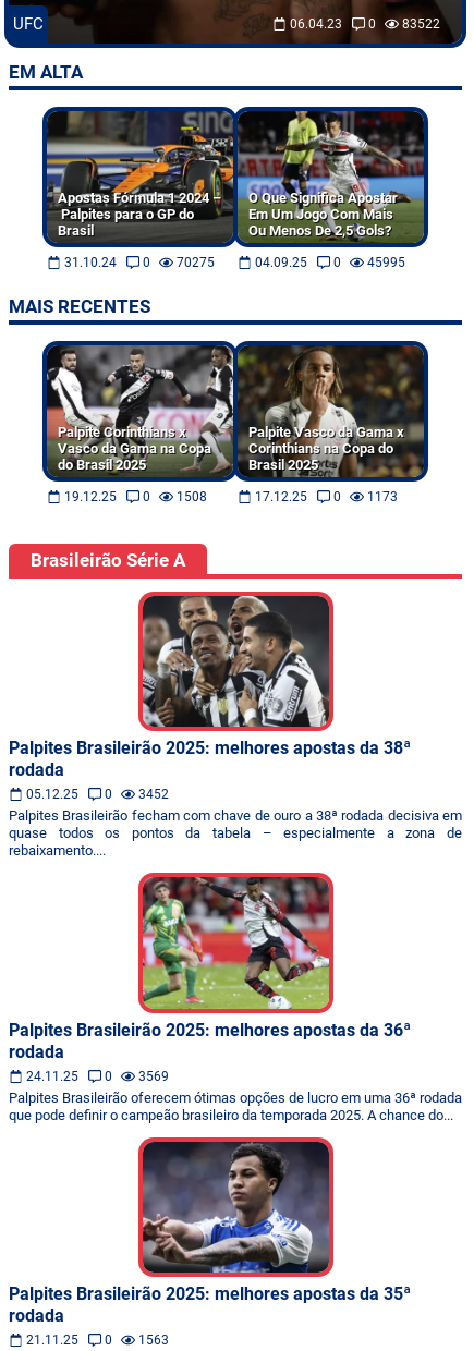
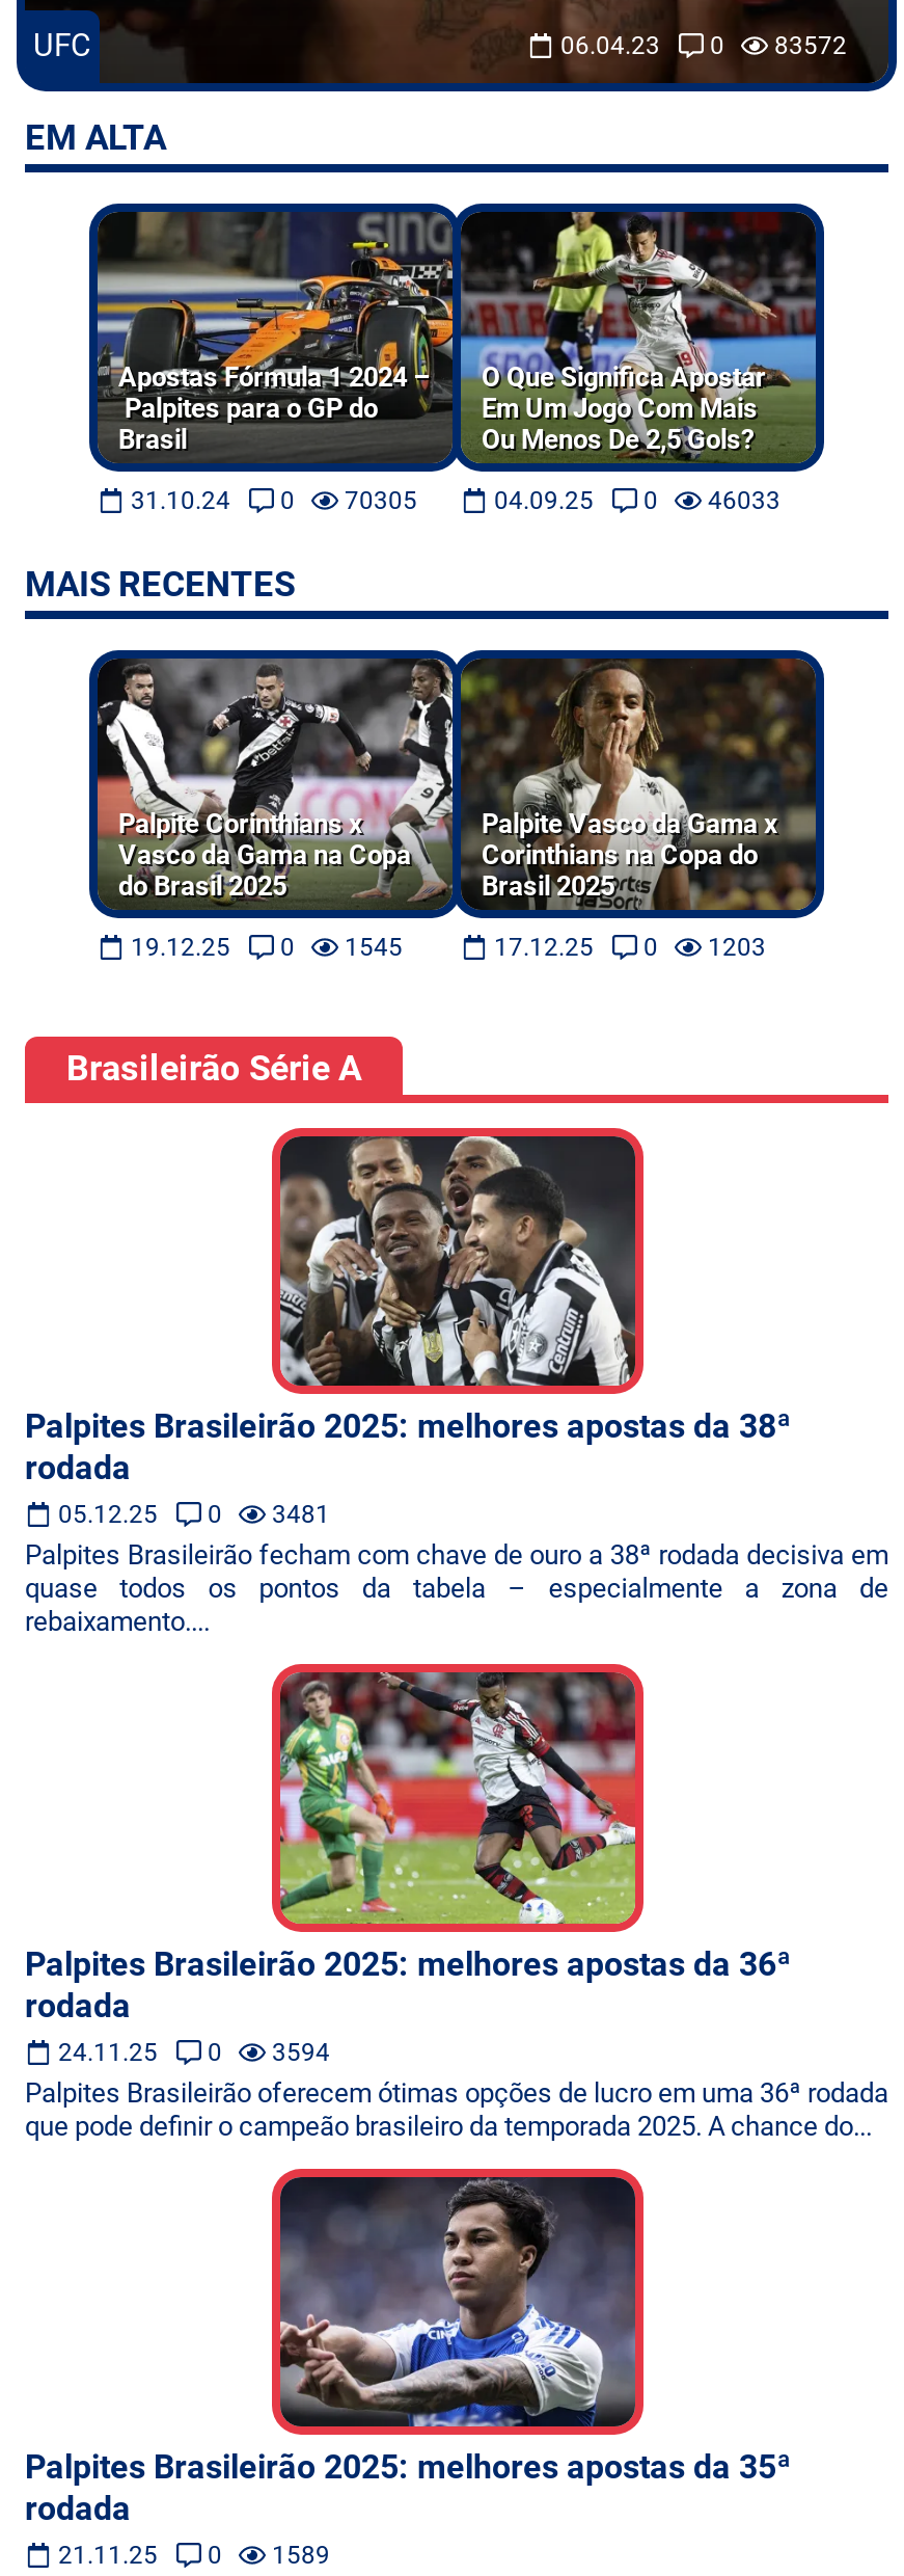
- 06.04.23 0 83522
+ 06.04.23 0 83572

- 31.10.24 0 70275
+ 31.10.24 0 70305

- 04.09.25 0 45995
+ 04.09.25 0 46033

- 19.12.25 0 1508
+ 19.12.25 0 1545

- 17.12.25 0 1173
+ 17.12.25 0 1203

- 05.12.25 0 3452
+ 05.12.25 0 3481

- 24.11.25 0 3569
+ 24.11.25 0 3594

- 21.11.25 0 1563
+ 21.11.25 0 1589
